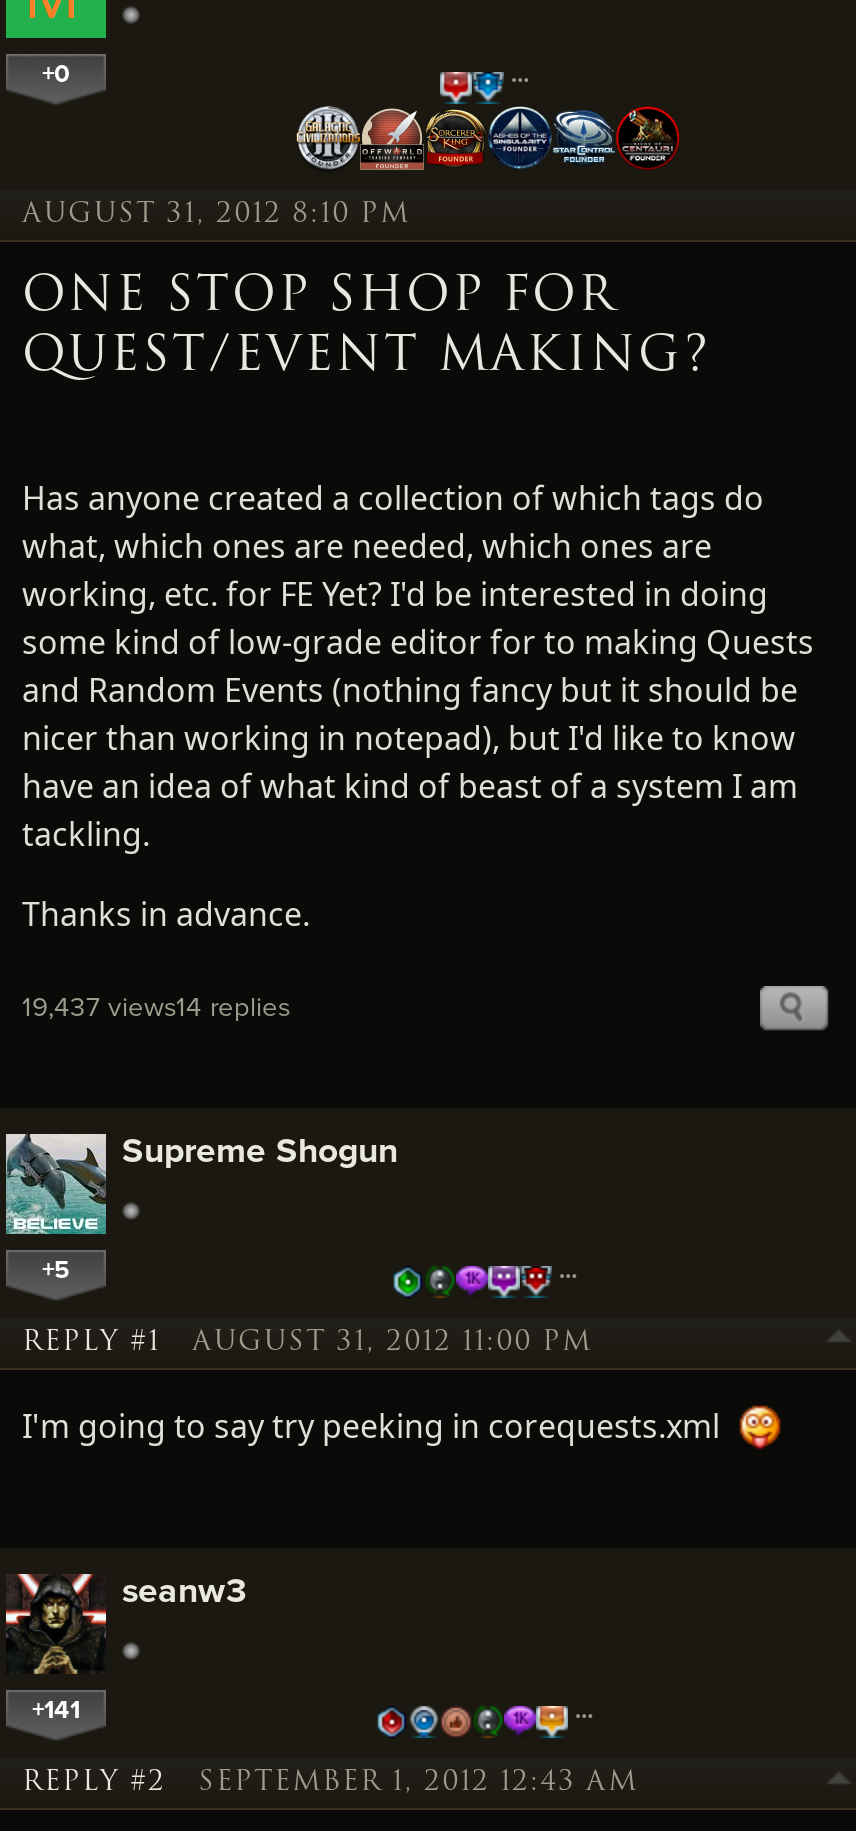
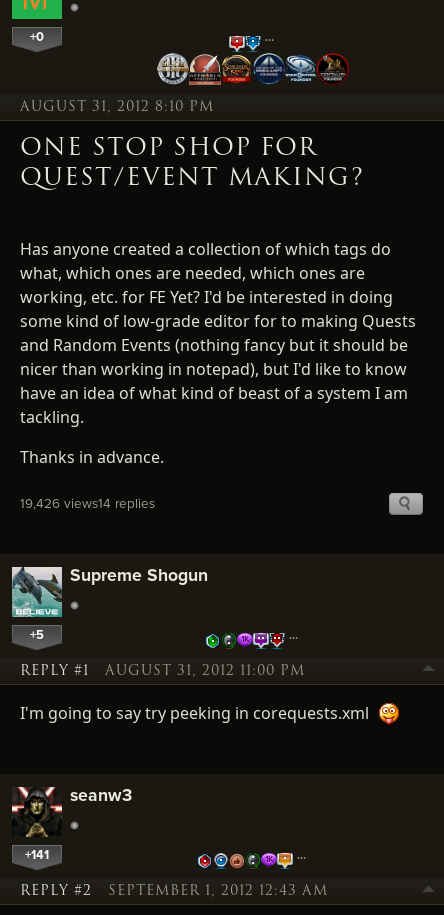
- 19,437 views14 replies
+ 19,426 views14 replies
